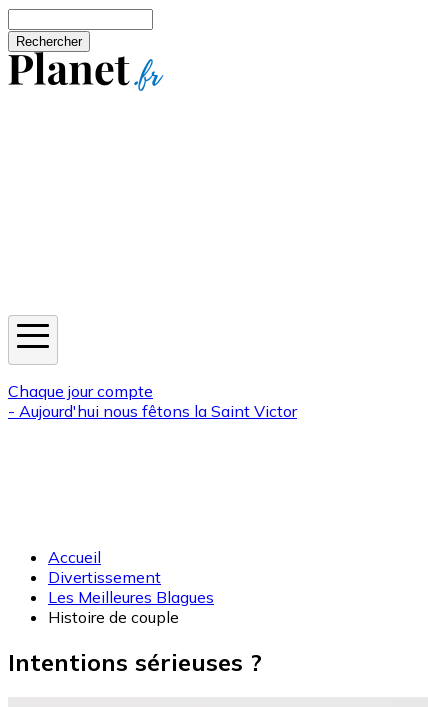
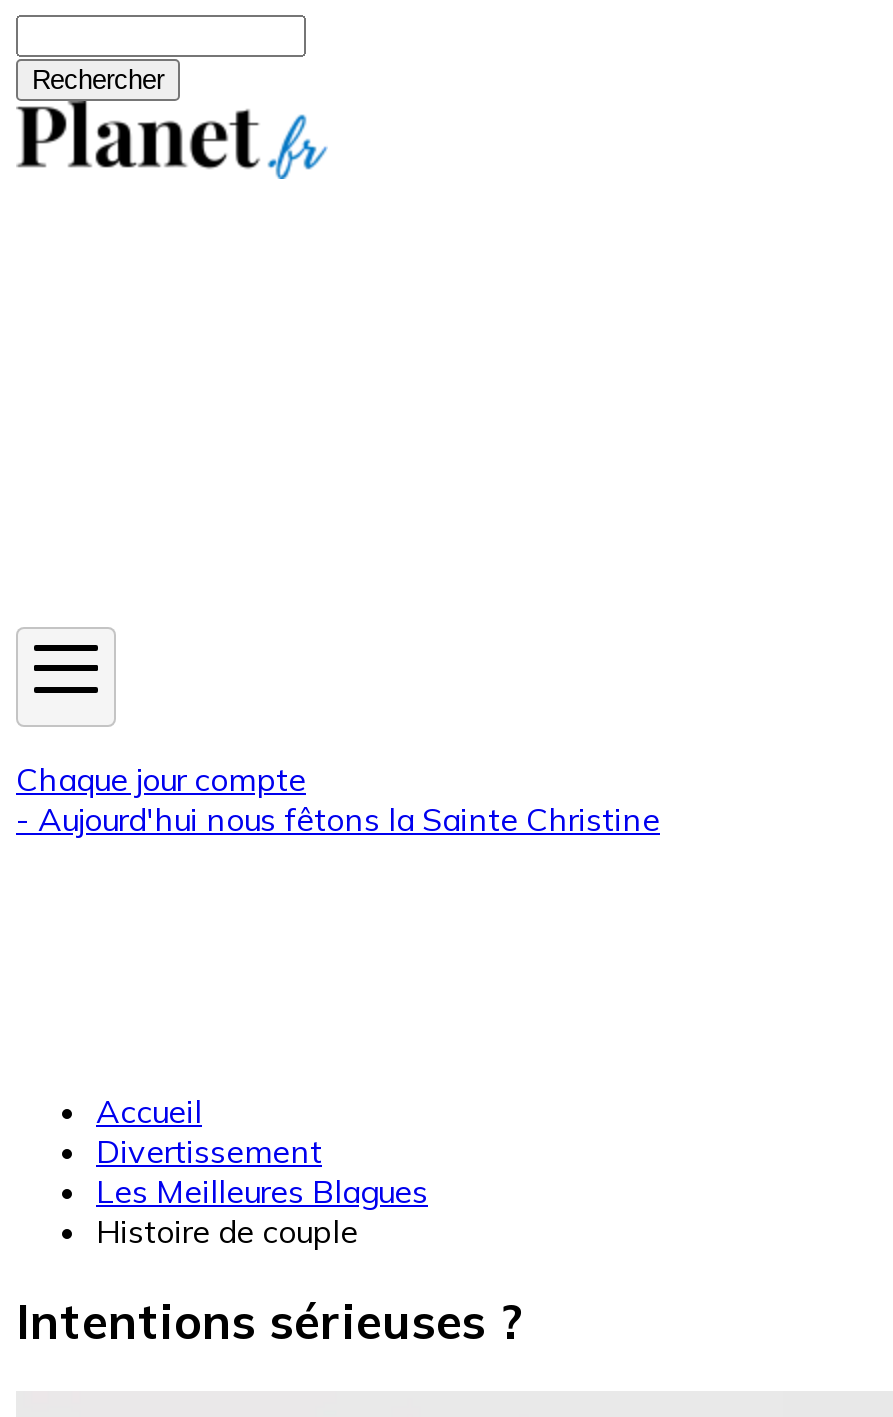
- - Aujourd'hui nous fêtons la Saint Victor
+ - Aujourd'hui nous fêtons la Sainte Christine
